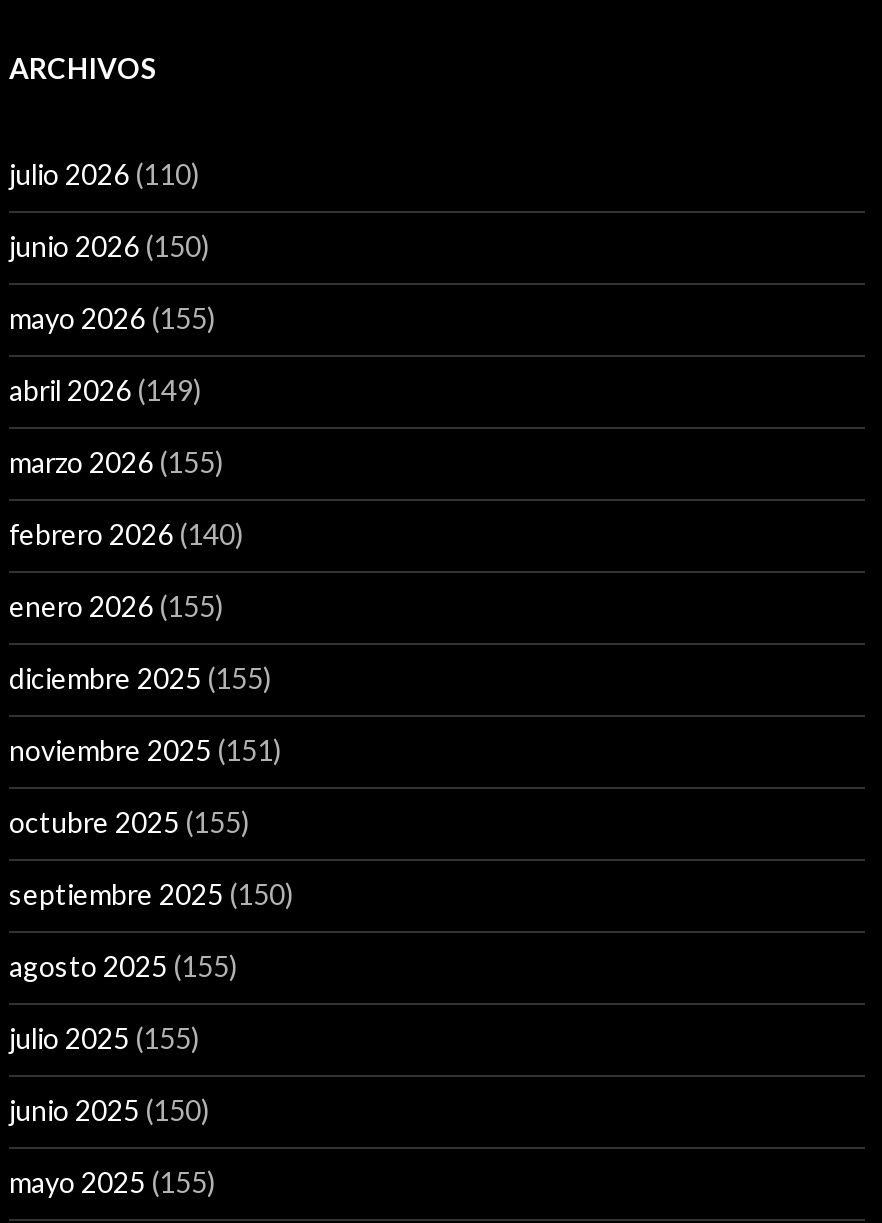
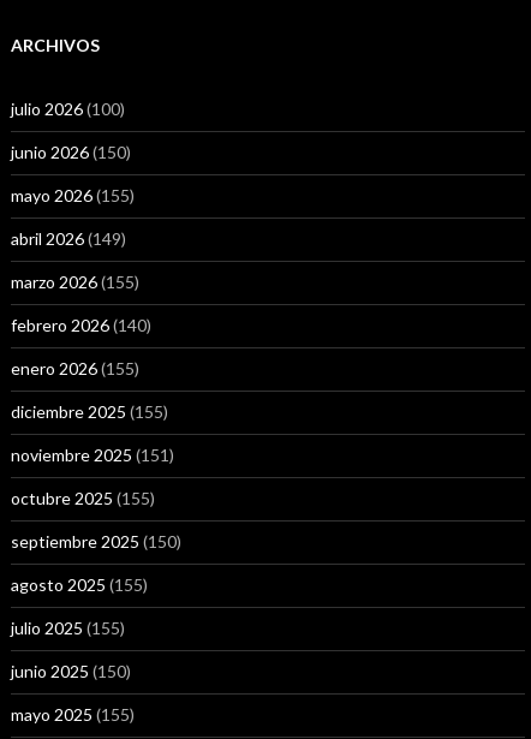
- julio 2026 (110)
+ julio 2026 (100)
